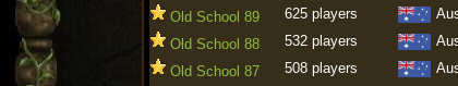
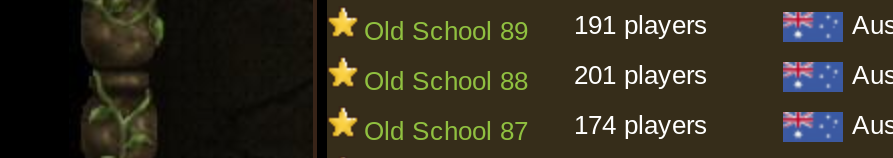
- Old School 89 625 players
+ Old School 89 191 players

- Old School 88 532 players
+ Old School 88 201 players

- Old School 87 508 players
+ Old School 87 174 players
